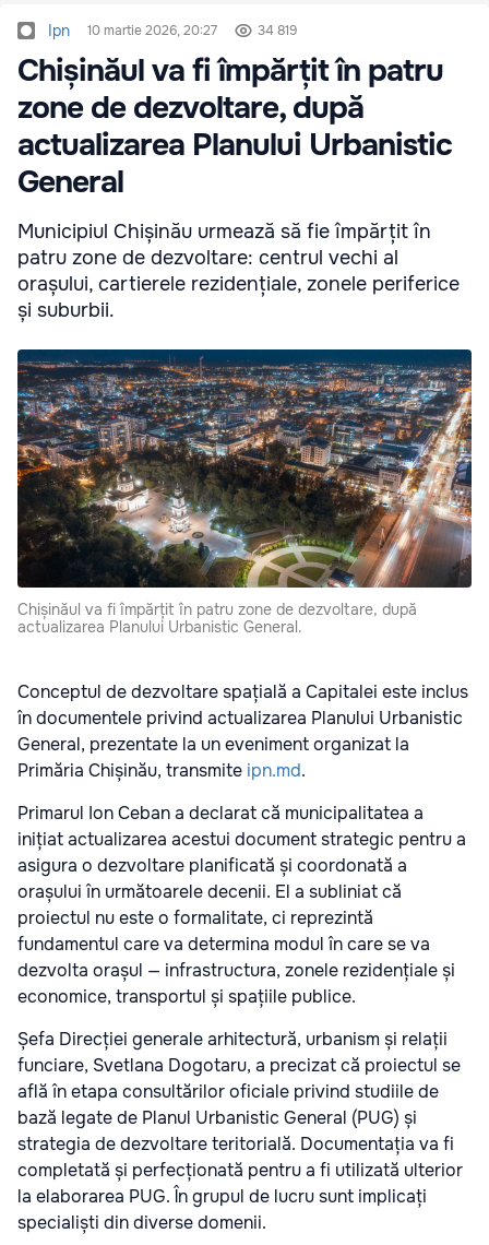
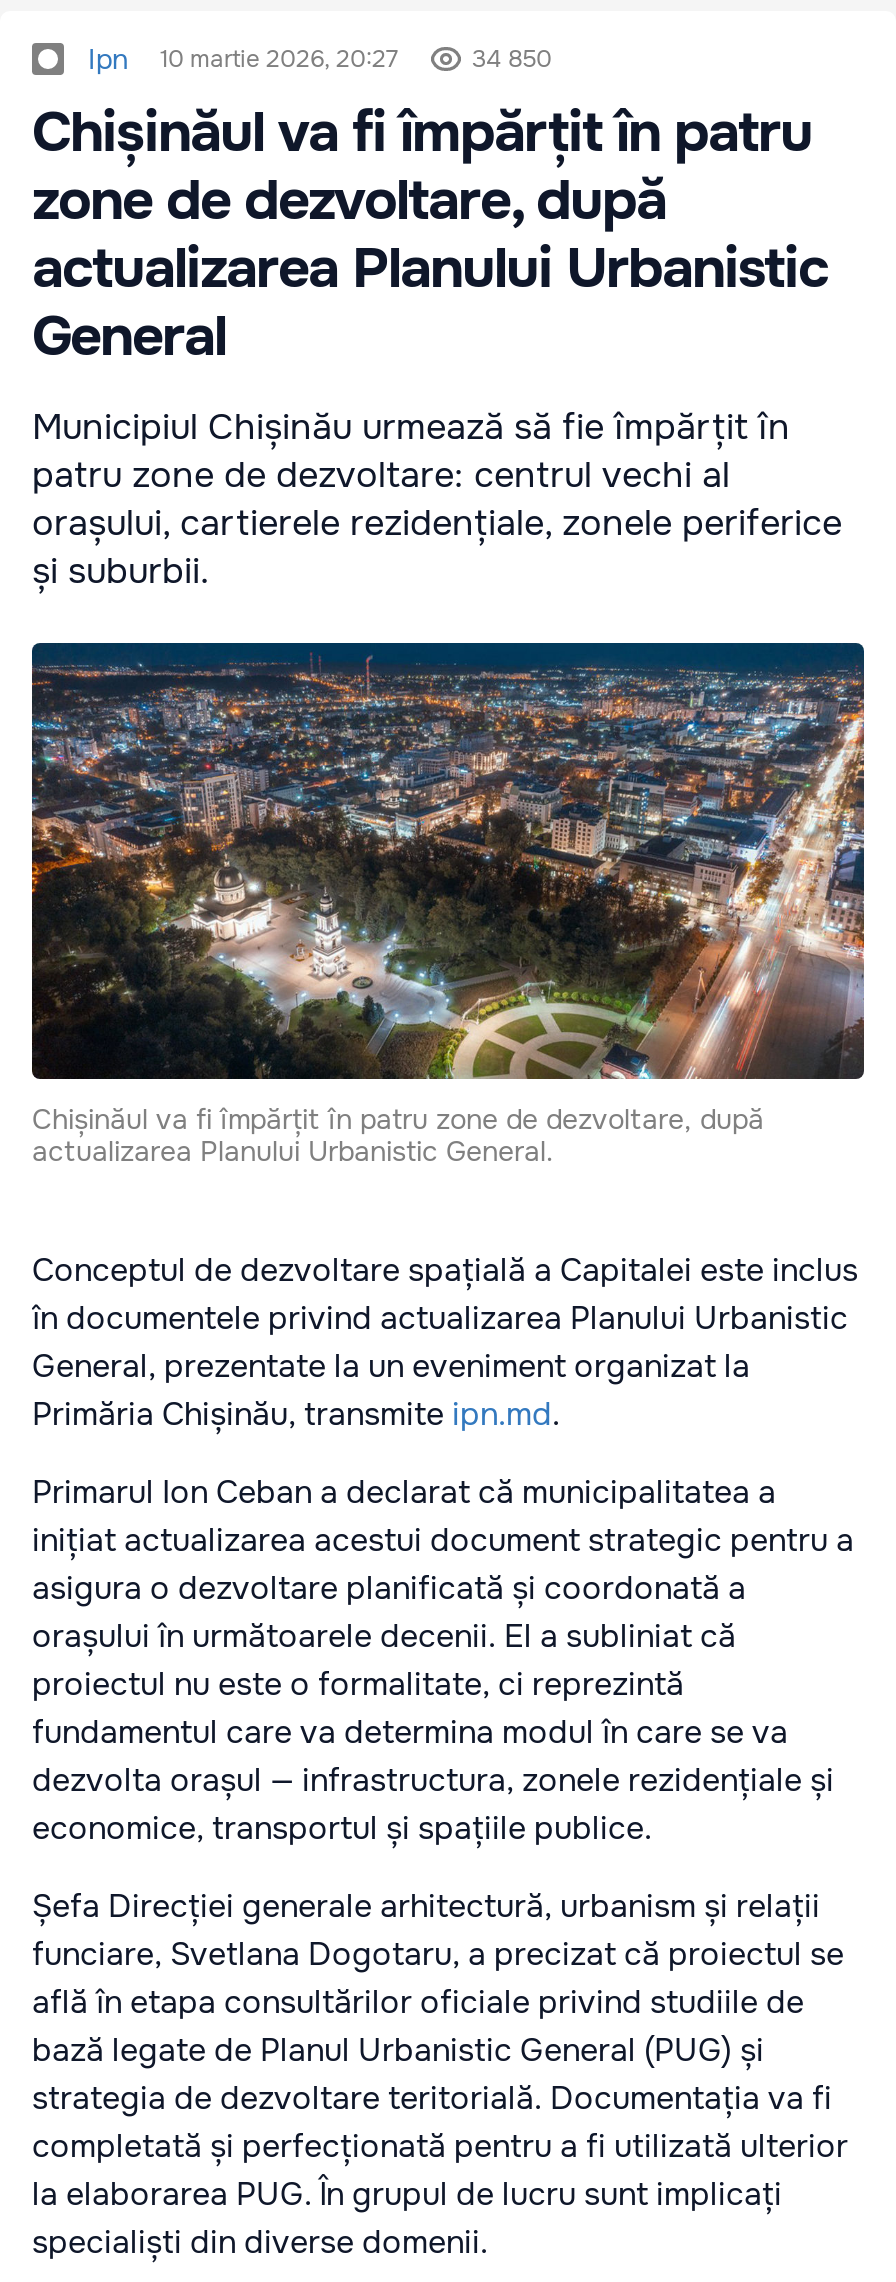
- 34 819
+ 34 850
